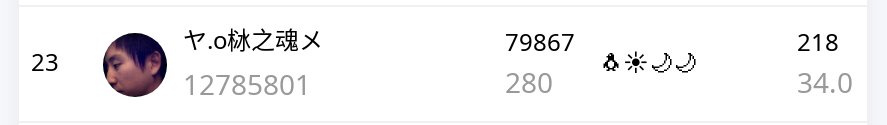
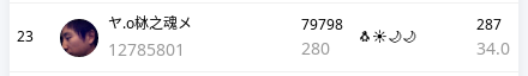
- 79867
+ 79798

- 218
+ 287
